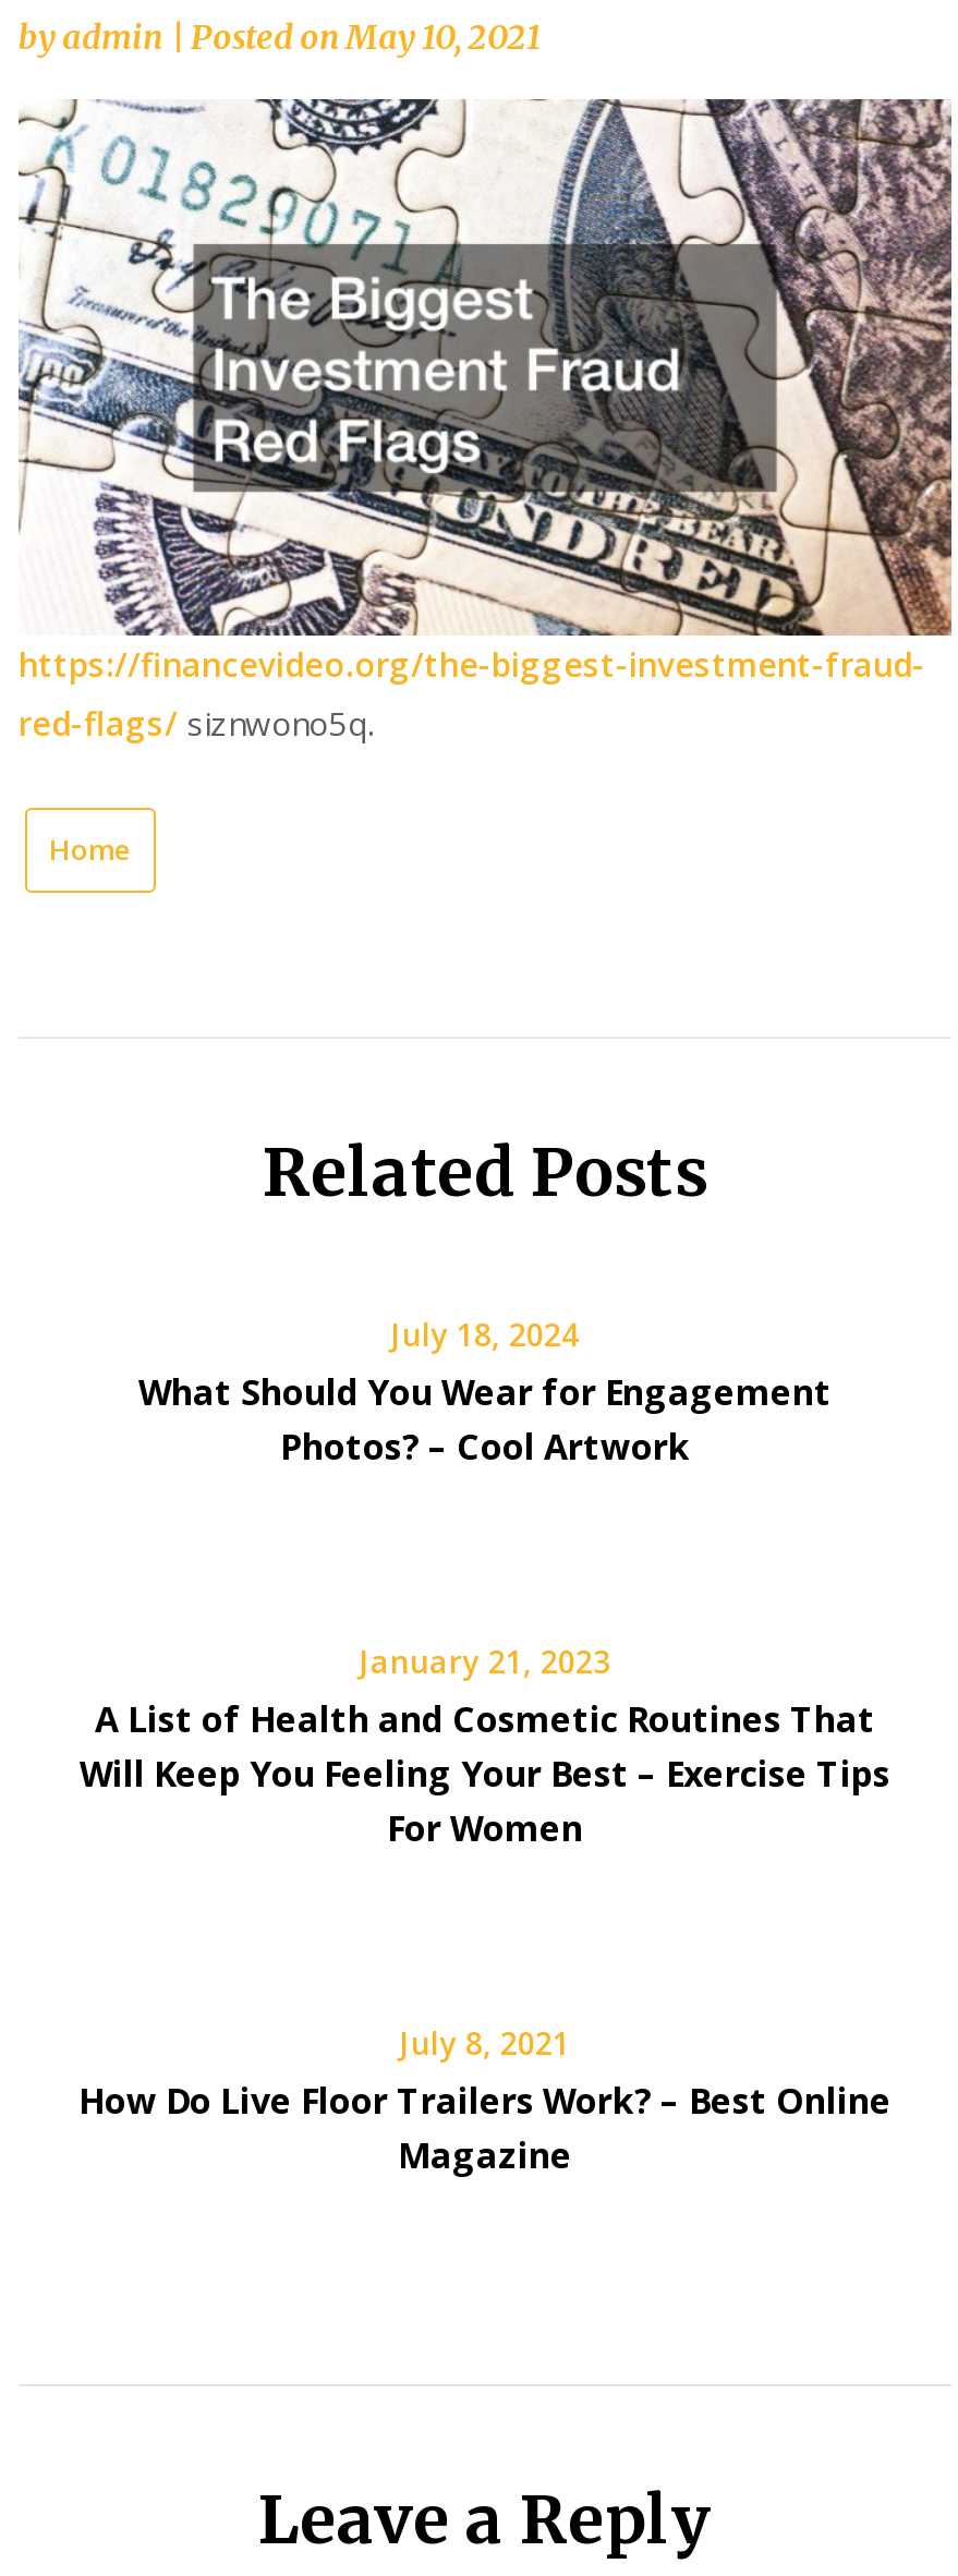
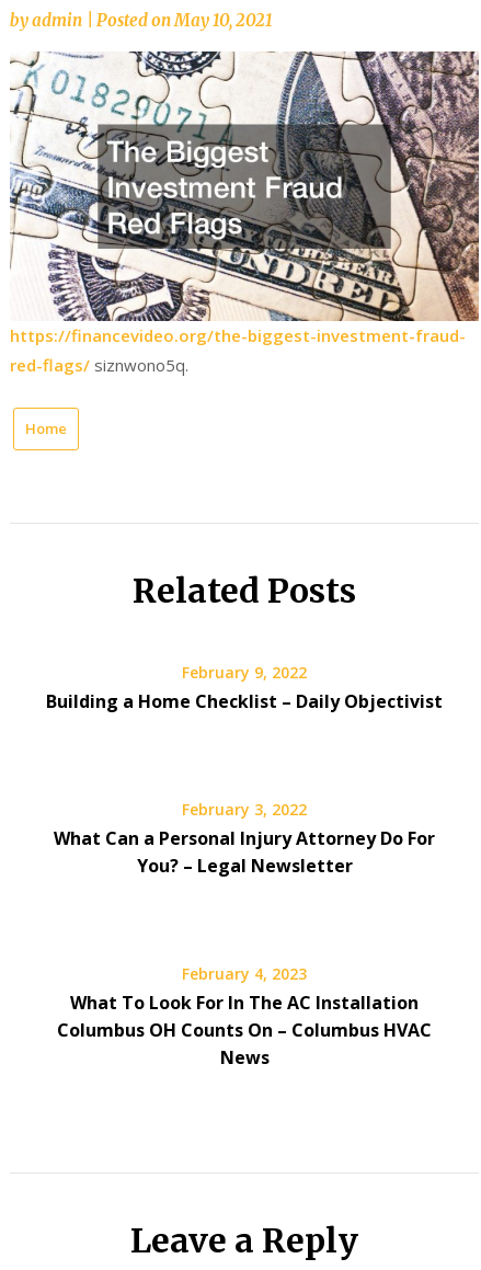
- July 18, 2024
- What Should You Wear for Engagement
- Photos? – Cool Artwork
+ February 9, 2022
+ Building a Home Checklist – Daily Objectivist

- January 21, 2023
- A List of Health and Cosmetic Routines That
- Will Keep You Feeling Your Best – Exercise Tips
- For Women
+ February 3, 2022
+ What Can a Personal Injury Attorney Do For
+ You? – Legal Newsletter

- July 8, 2021
- How Do Live Floor Trailers Work? – Best Online
- Magazine
+ February 4, 2023
+ What To Look For In The AC Installation
+ Columbus OH Counts On – Columbus HVAC
+ News
